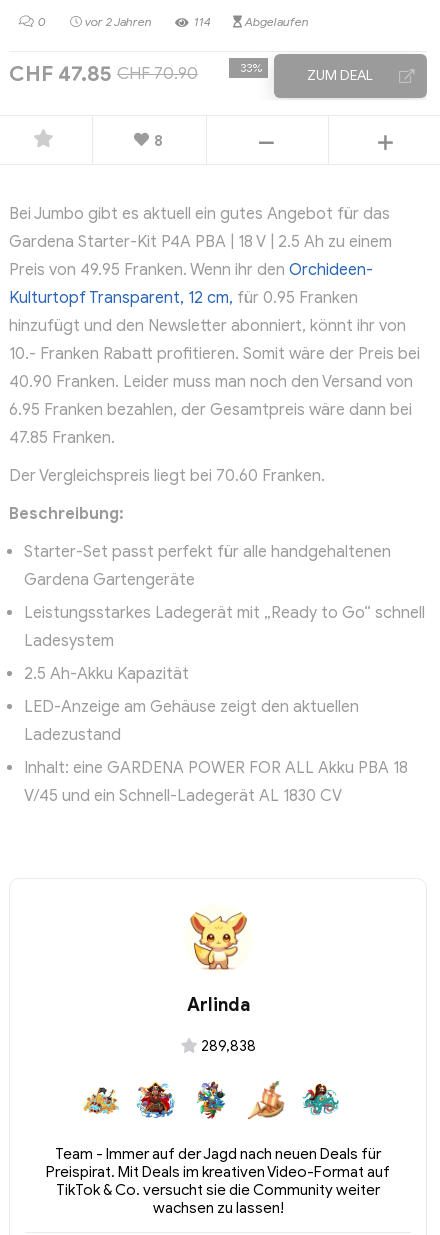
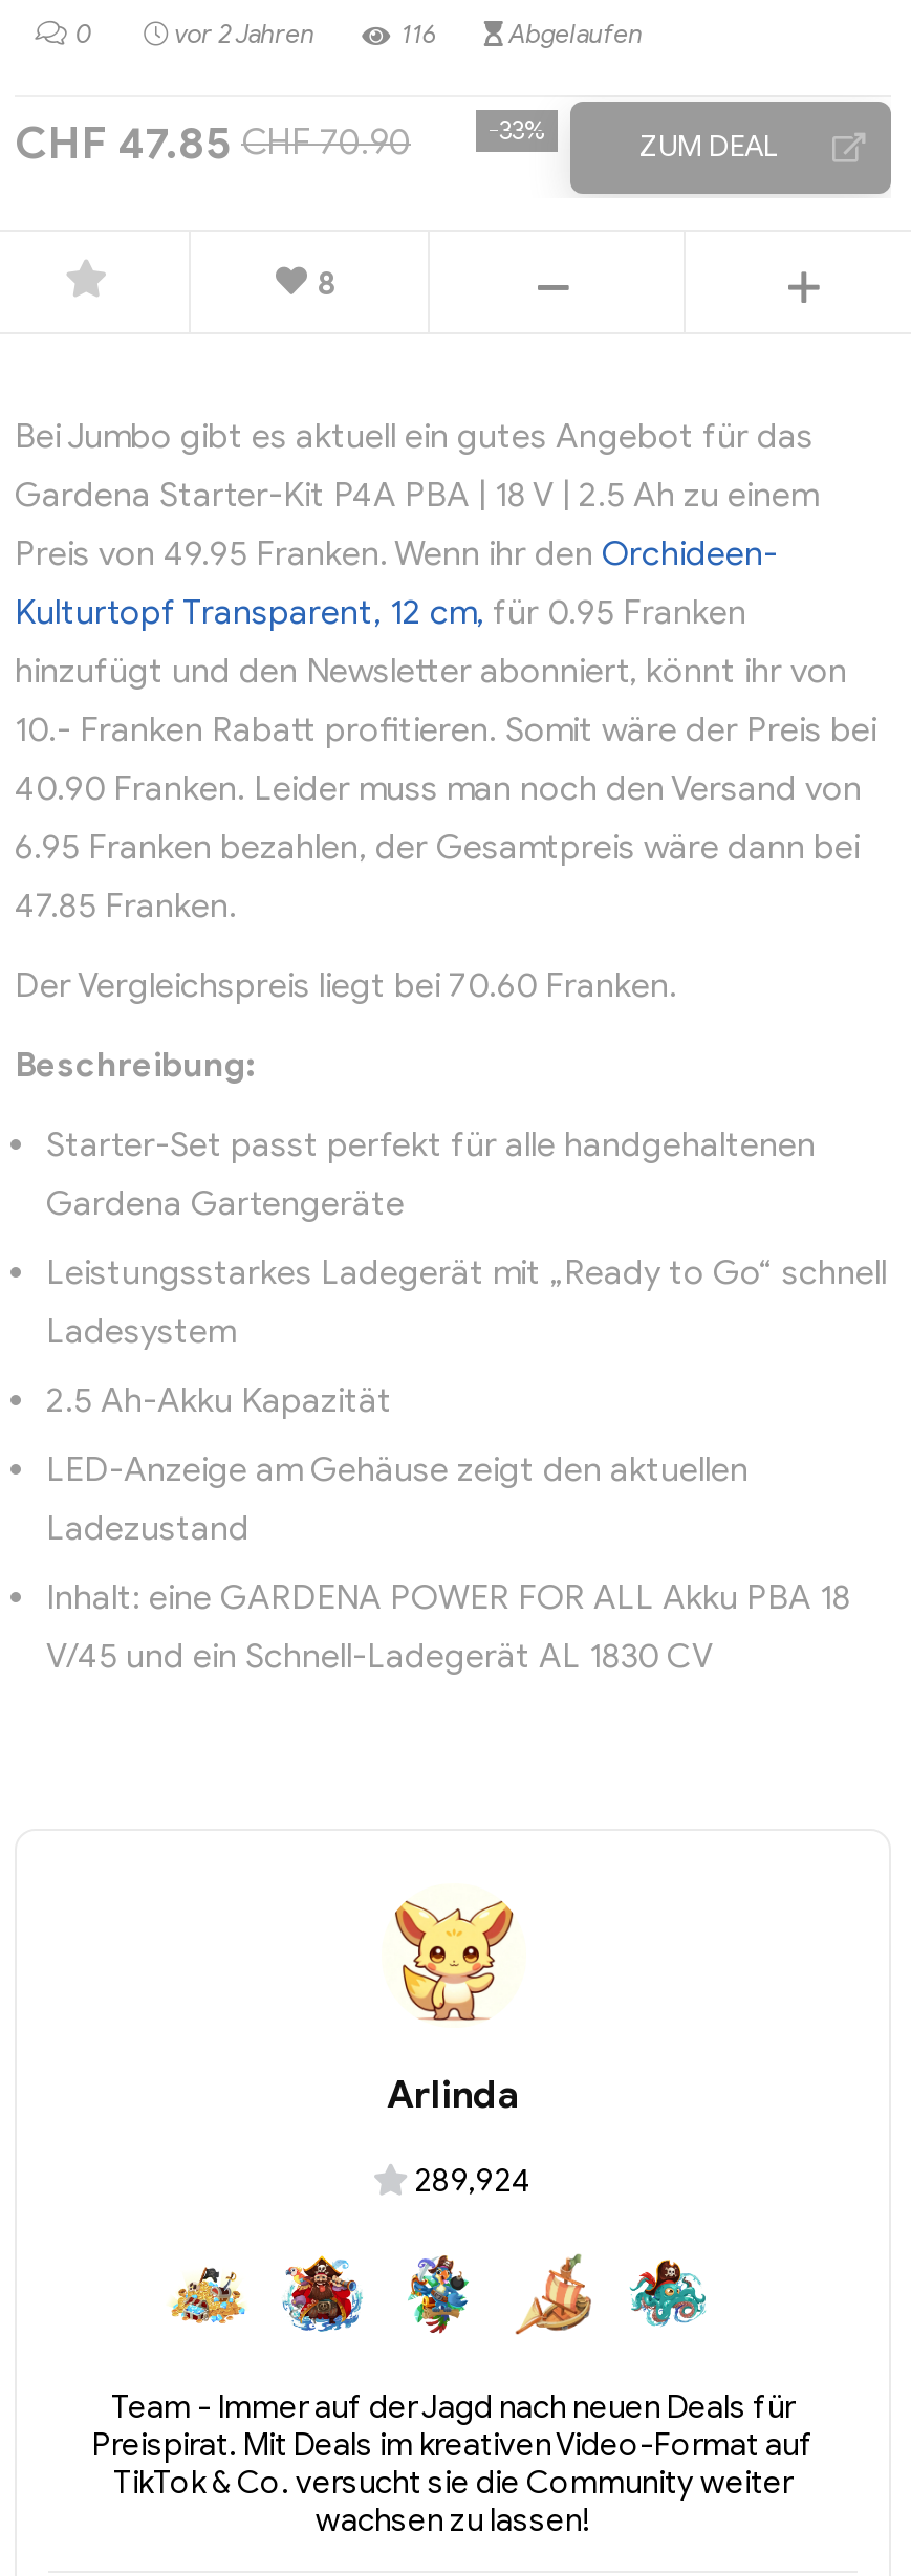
- 114
+ 116

- 289,838
+ 289,924
